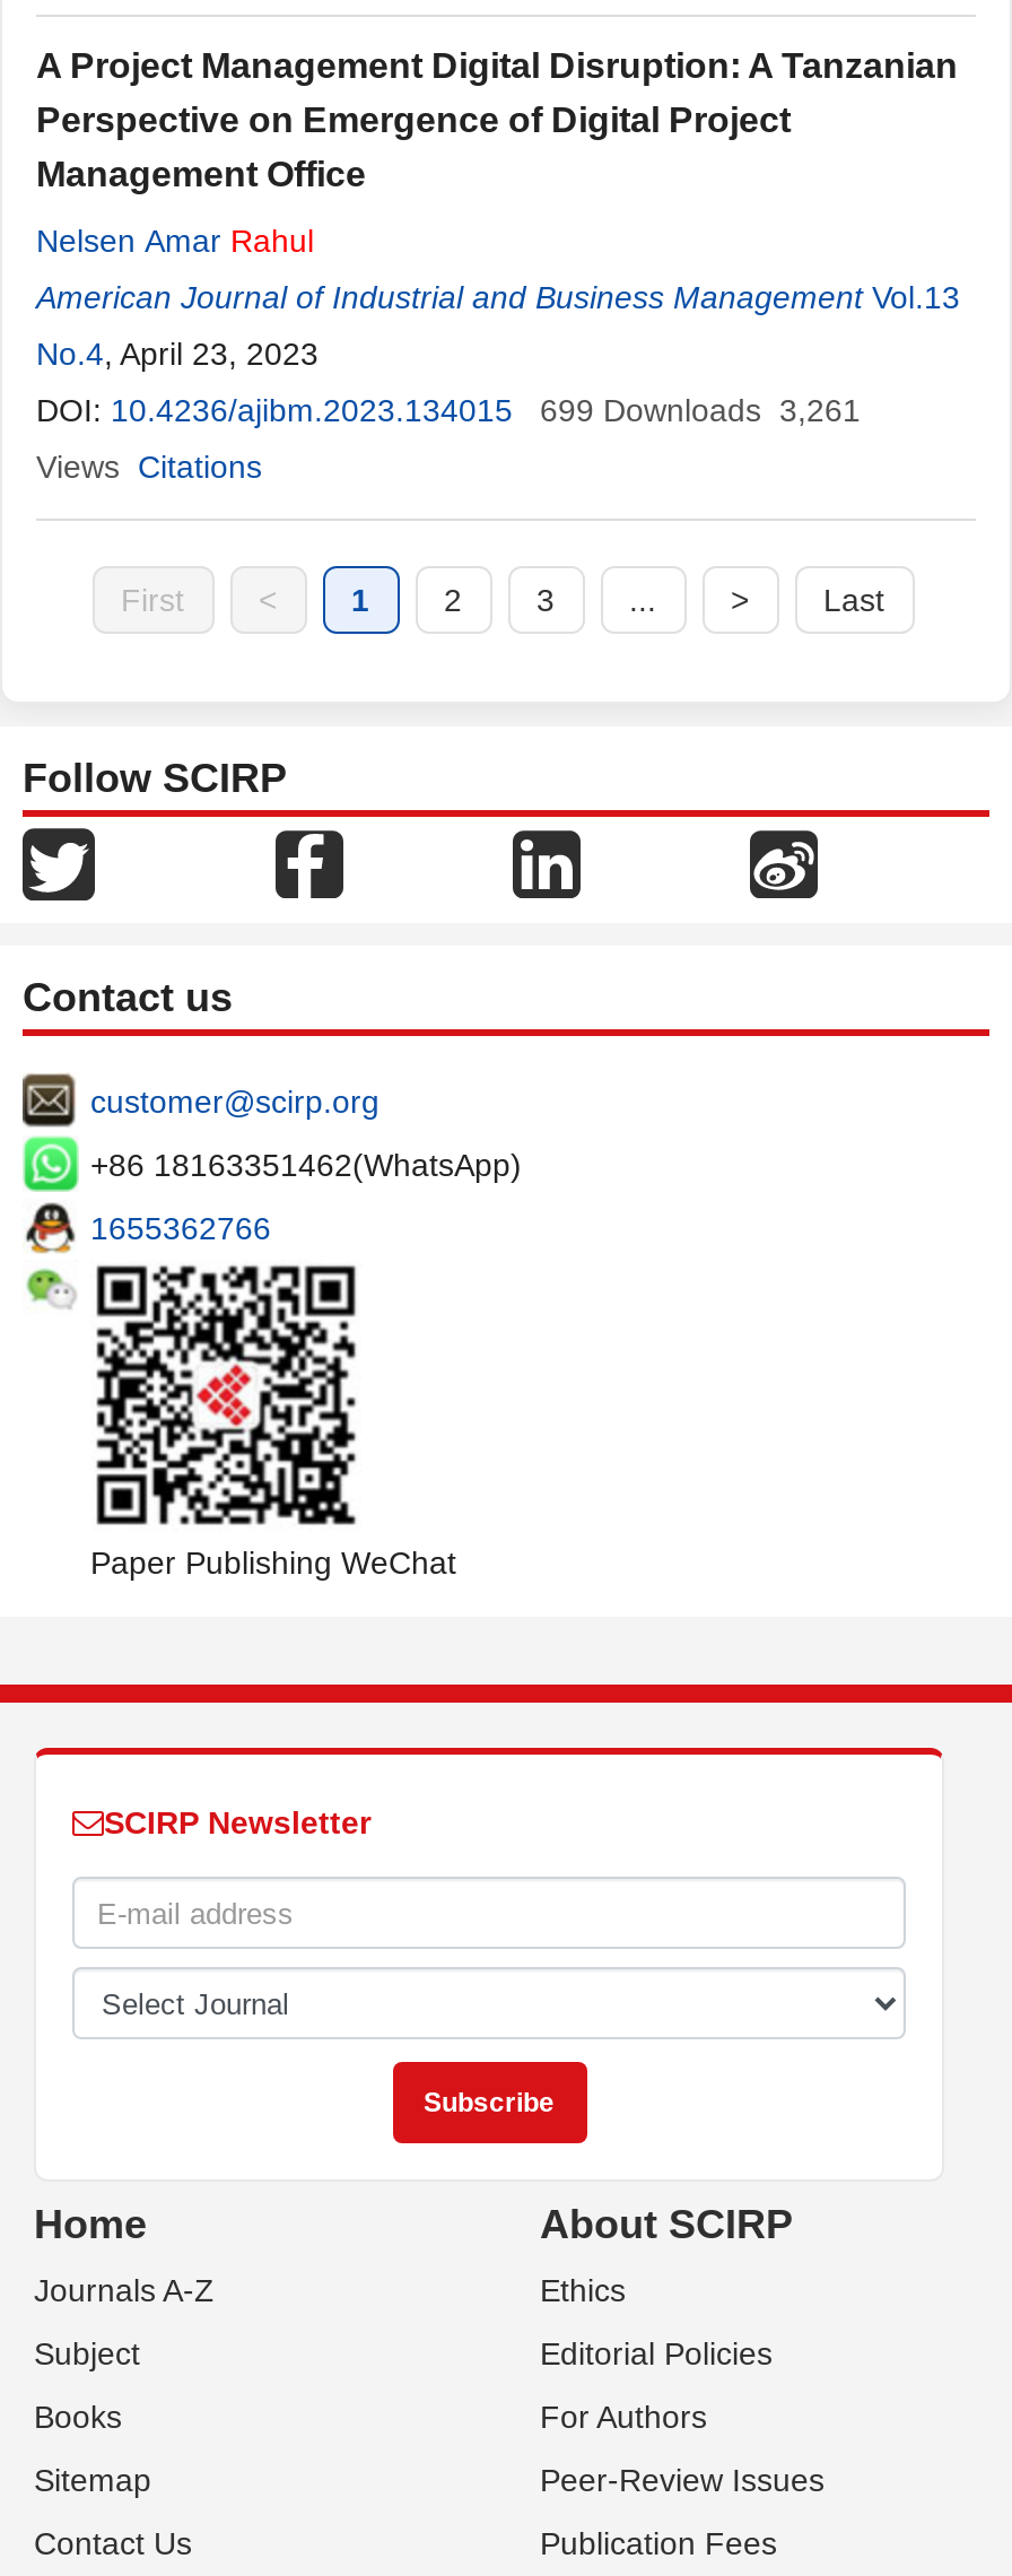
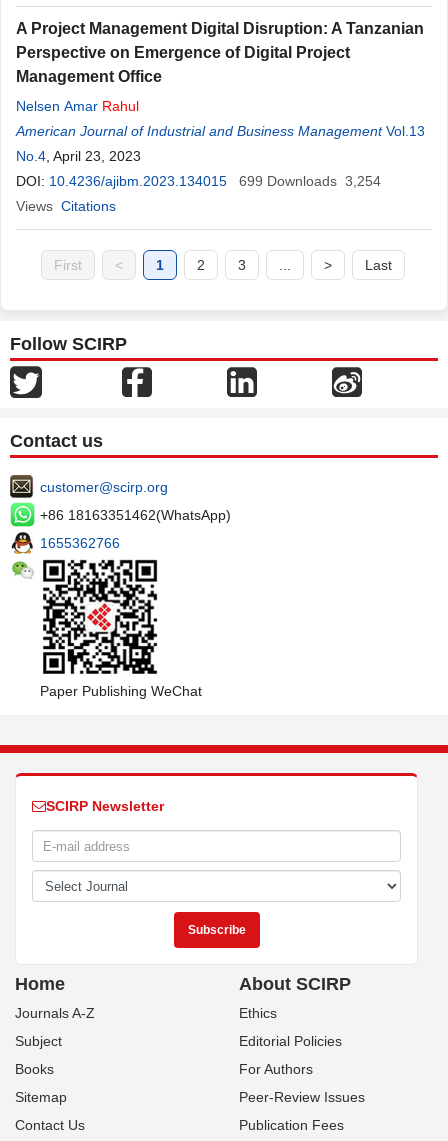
- DOI: 10.4236/ajibm.2023.134015 699 Downloads 3,261
+ DOI: 10.4236/ajibm.2023.134015 699 Downloads 3,254
